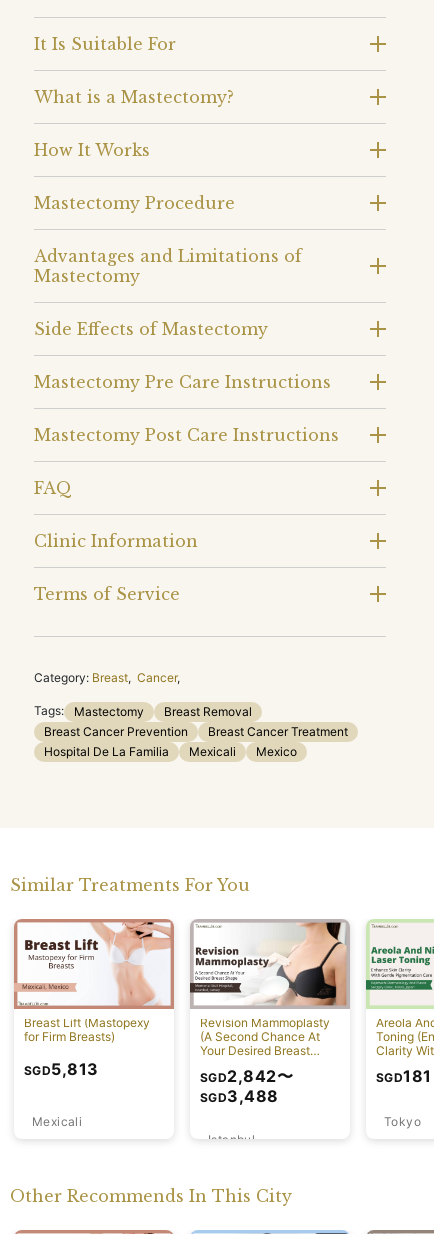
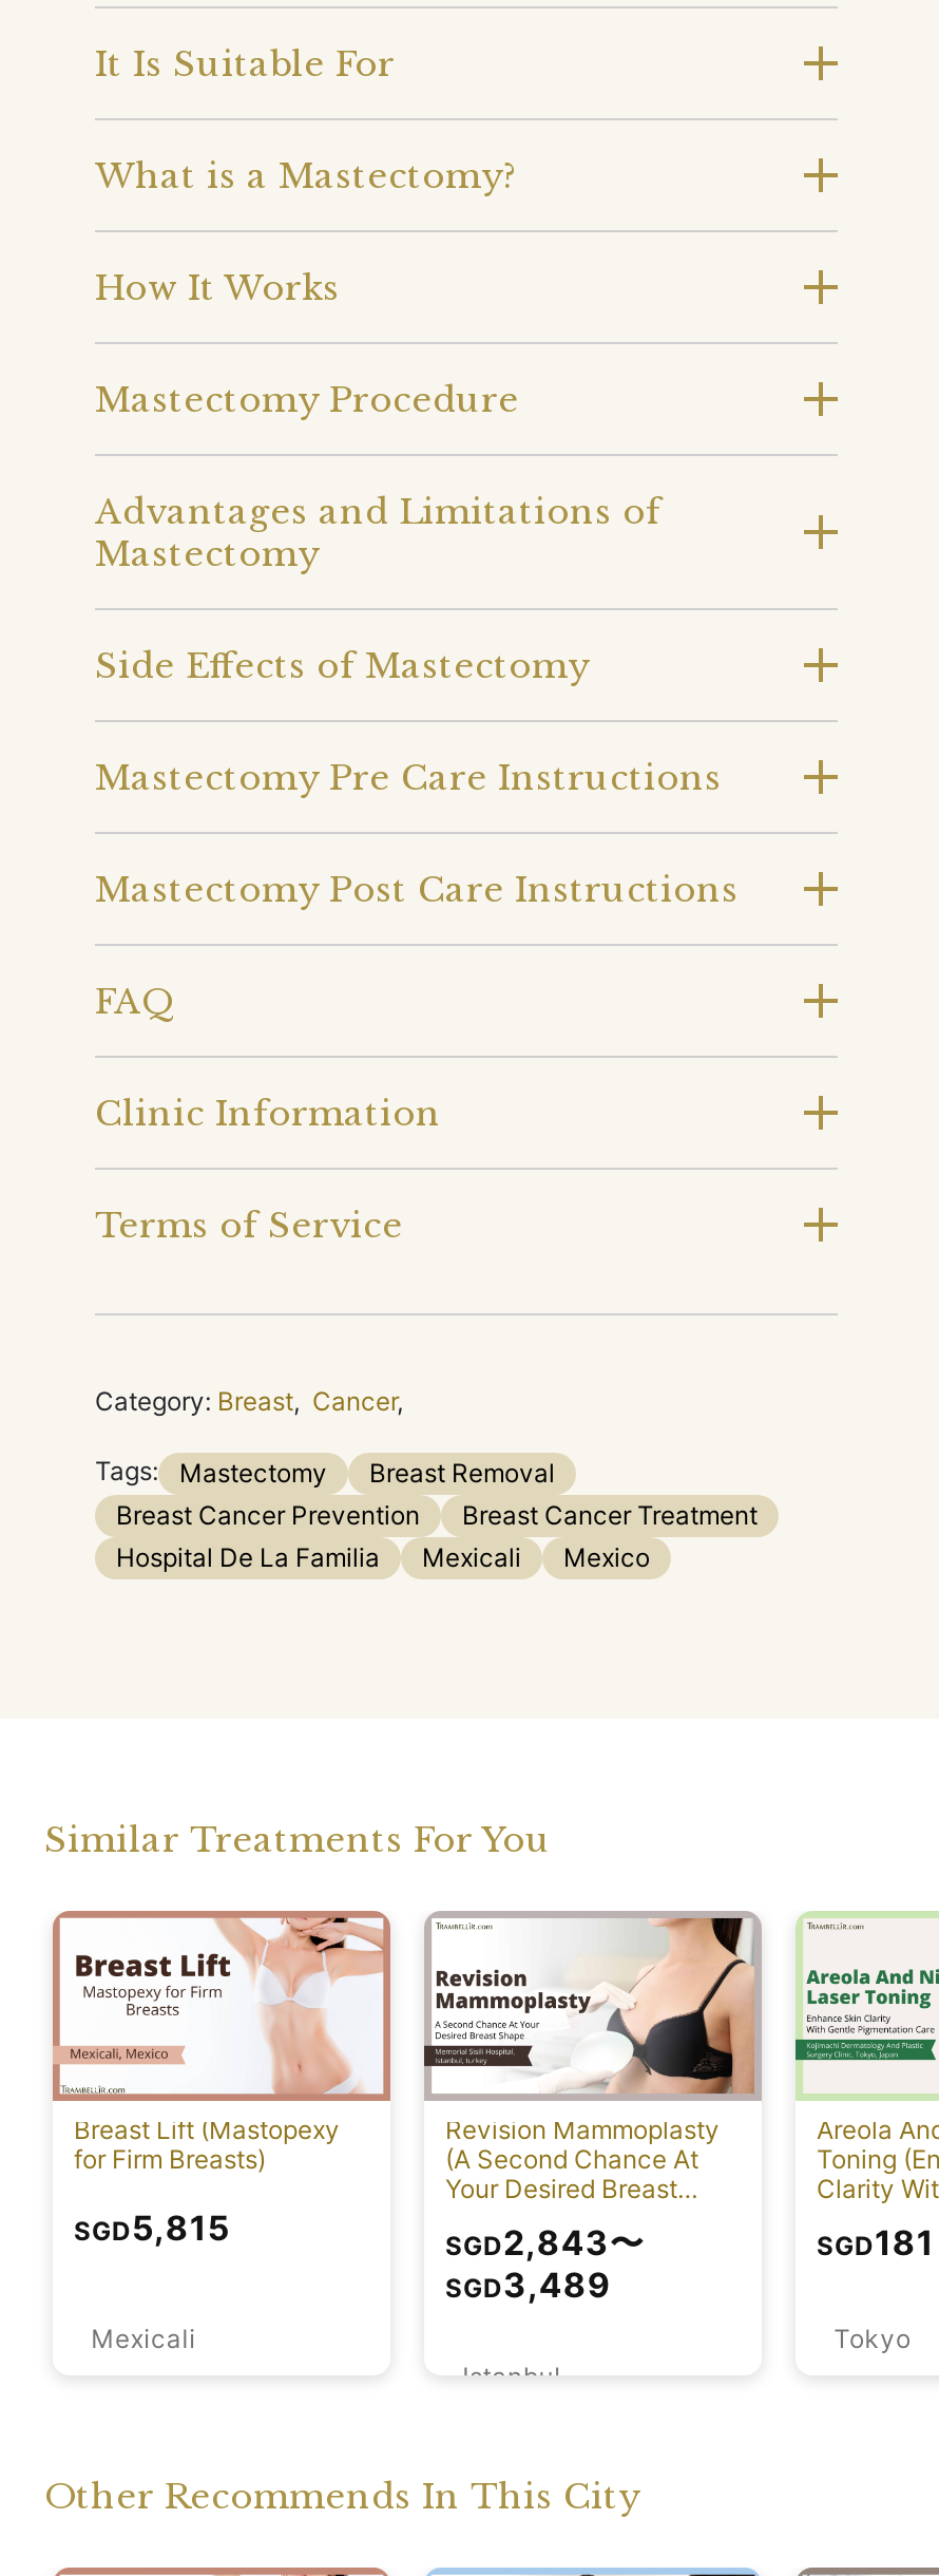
- SGD5,813
+ SGD5,815

- SGD2,842〜
+ SGD2,843〜

- SGD3,488
+ SGD3,489
